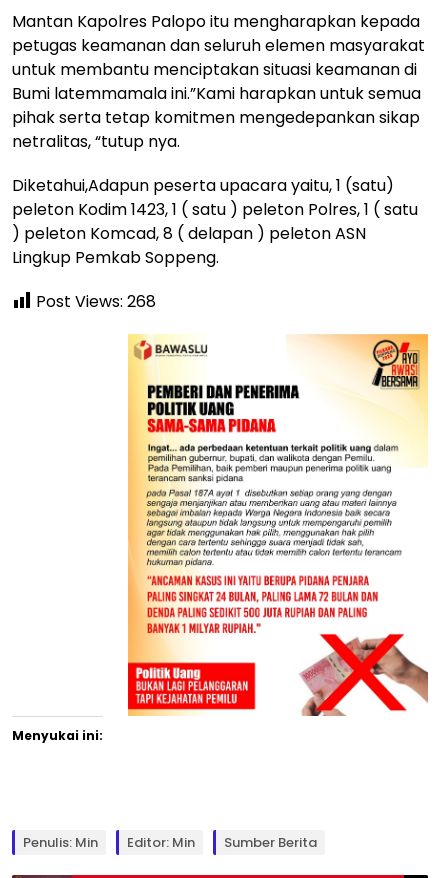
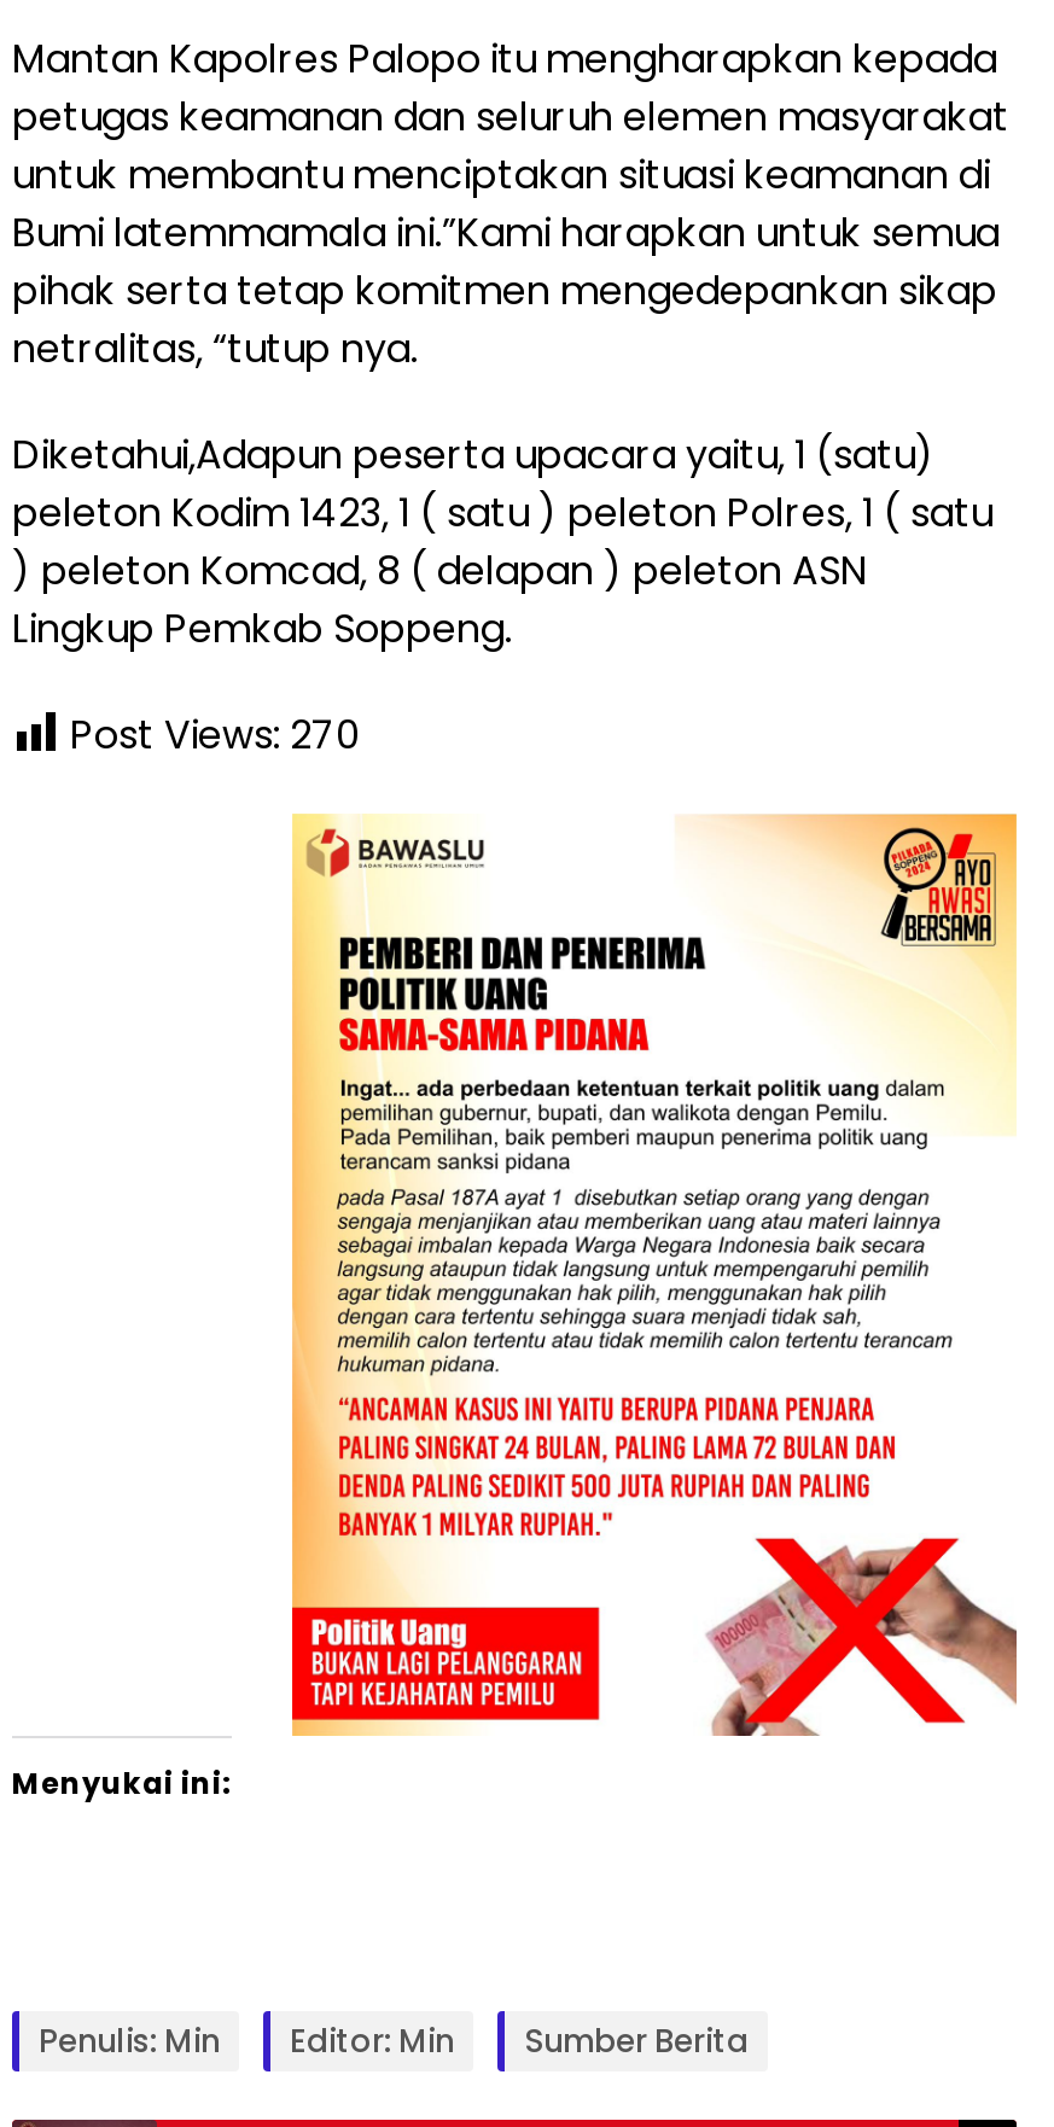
- Post Views: 268
+ Post Views: 270
